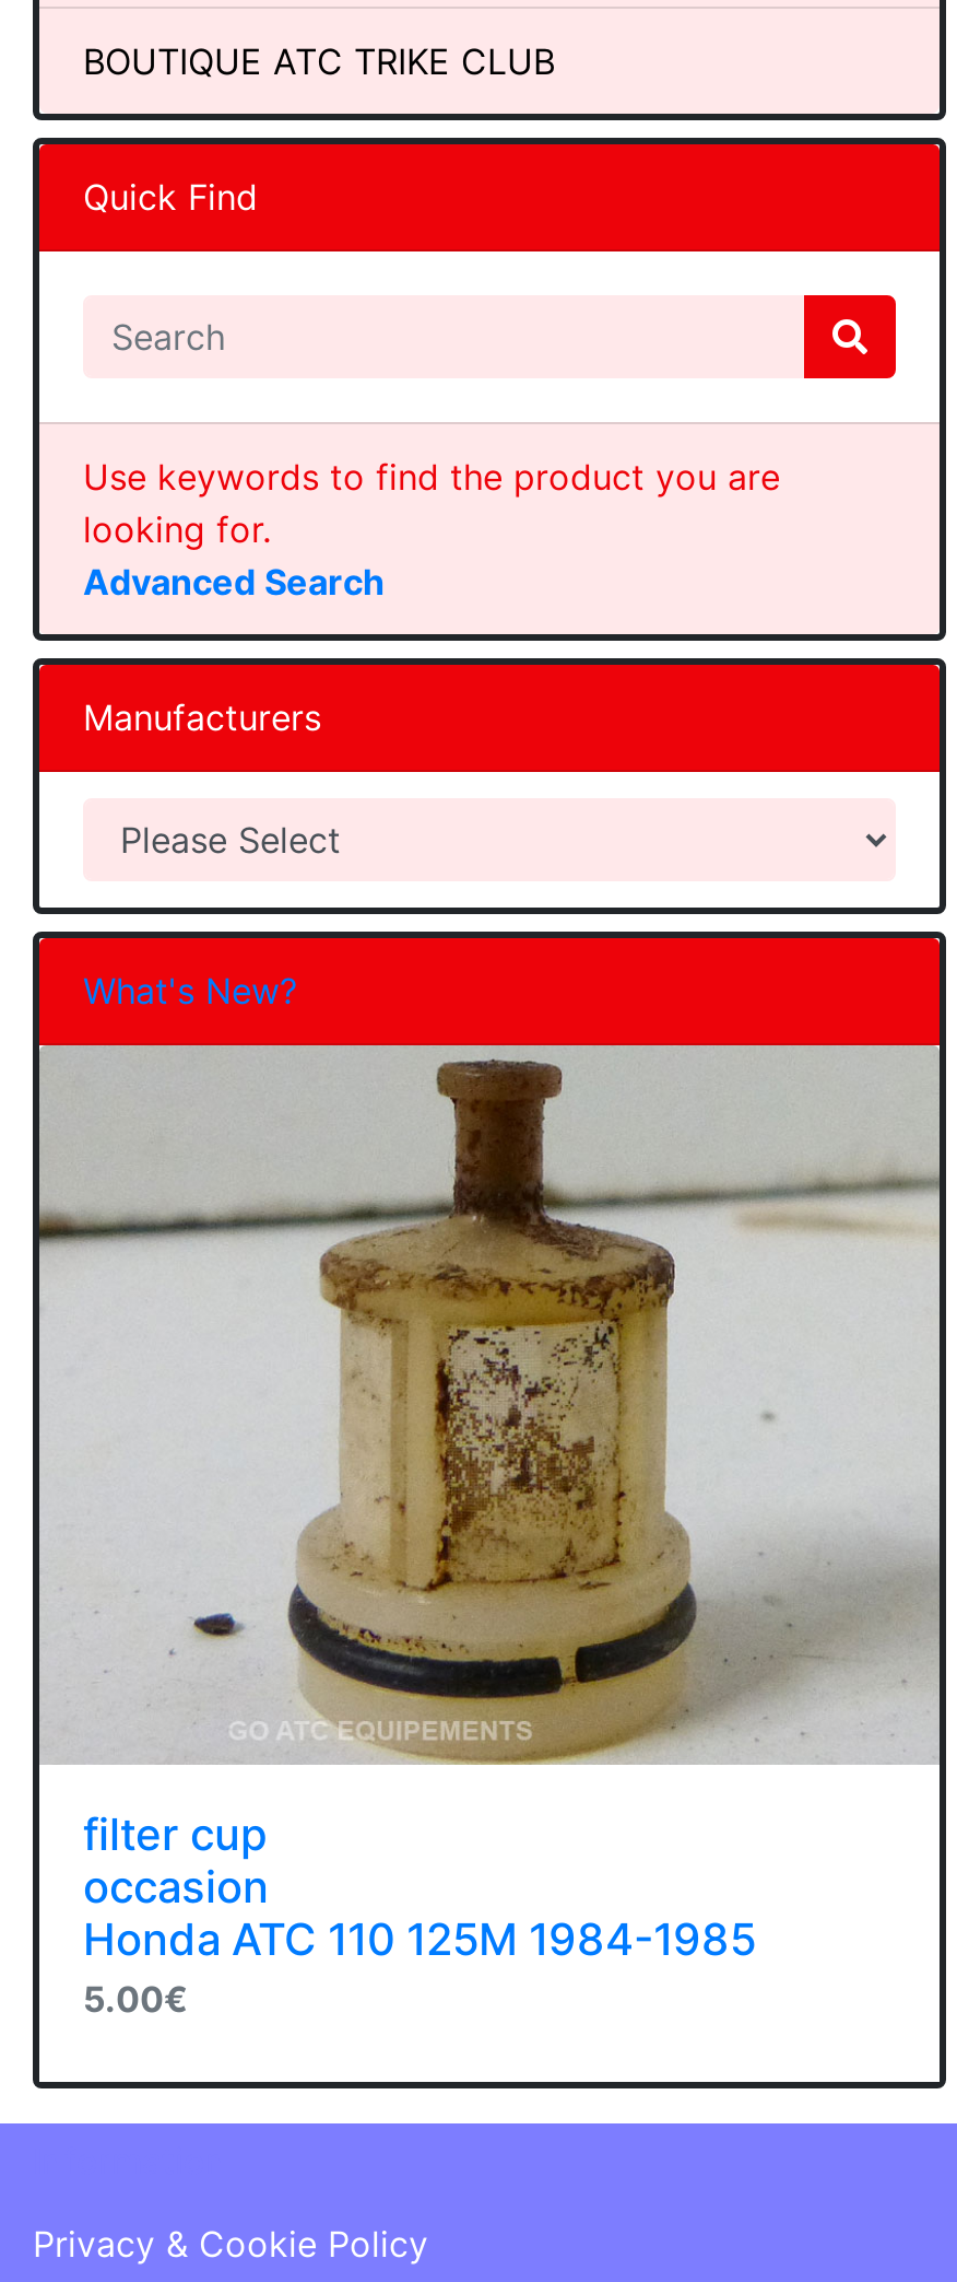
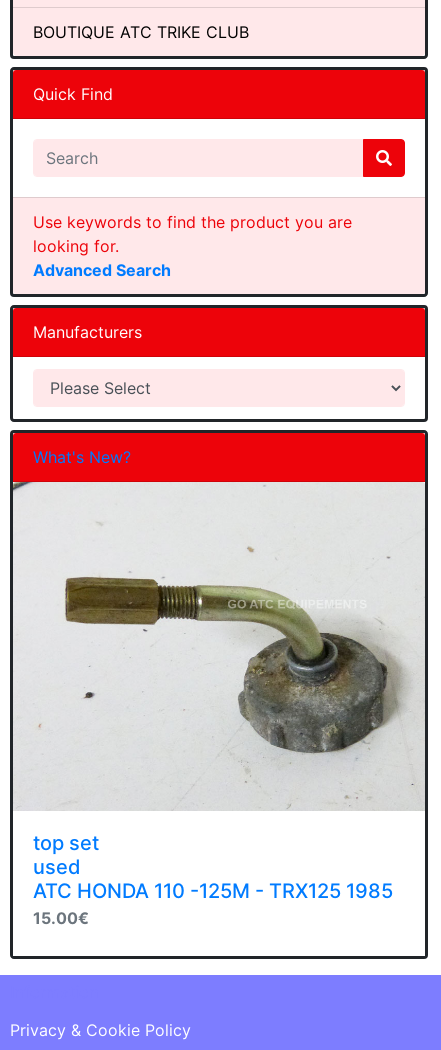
- [image]
- filter cup
- occasion
- Honda ATC 110 125M 1984-1985
- 5.00€
+ [image]
+ top set
+ used
+ ATC HONDA 110 -125M - TRX125 1985
+ 15.00€
